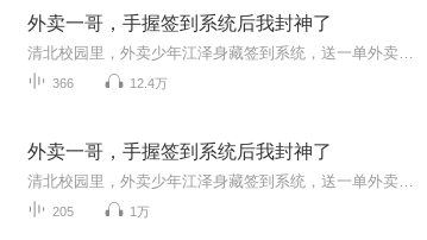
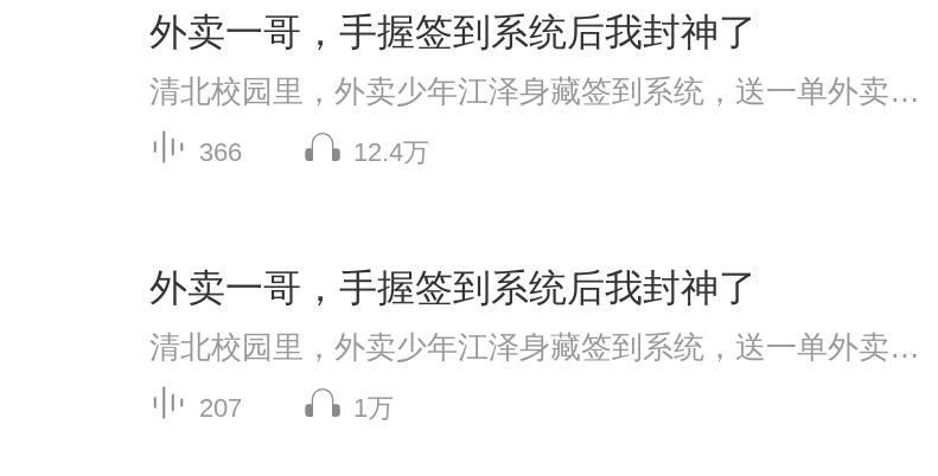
- 205
+ 207
